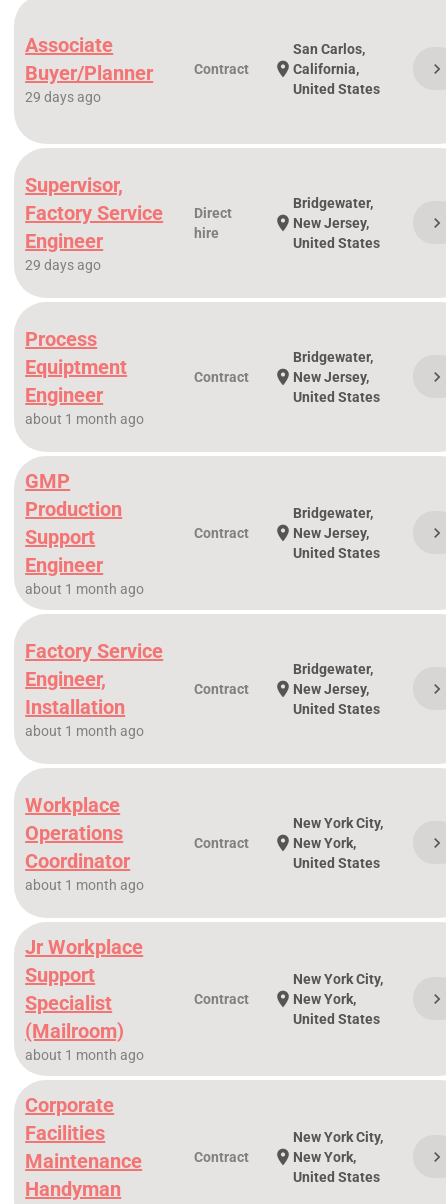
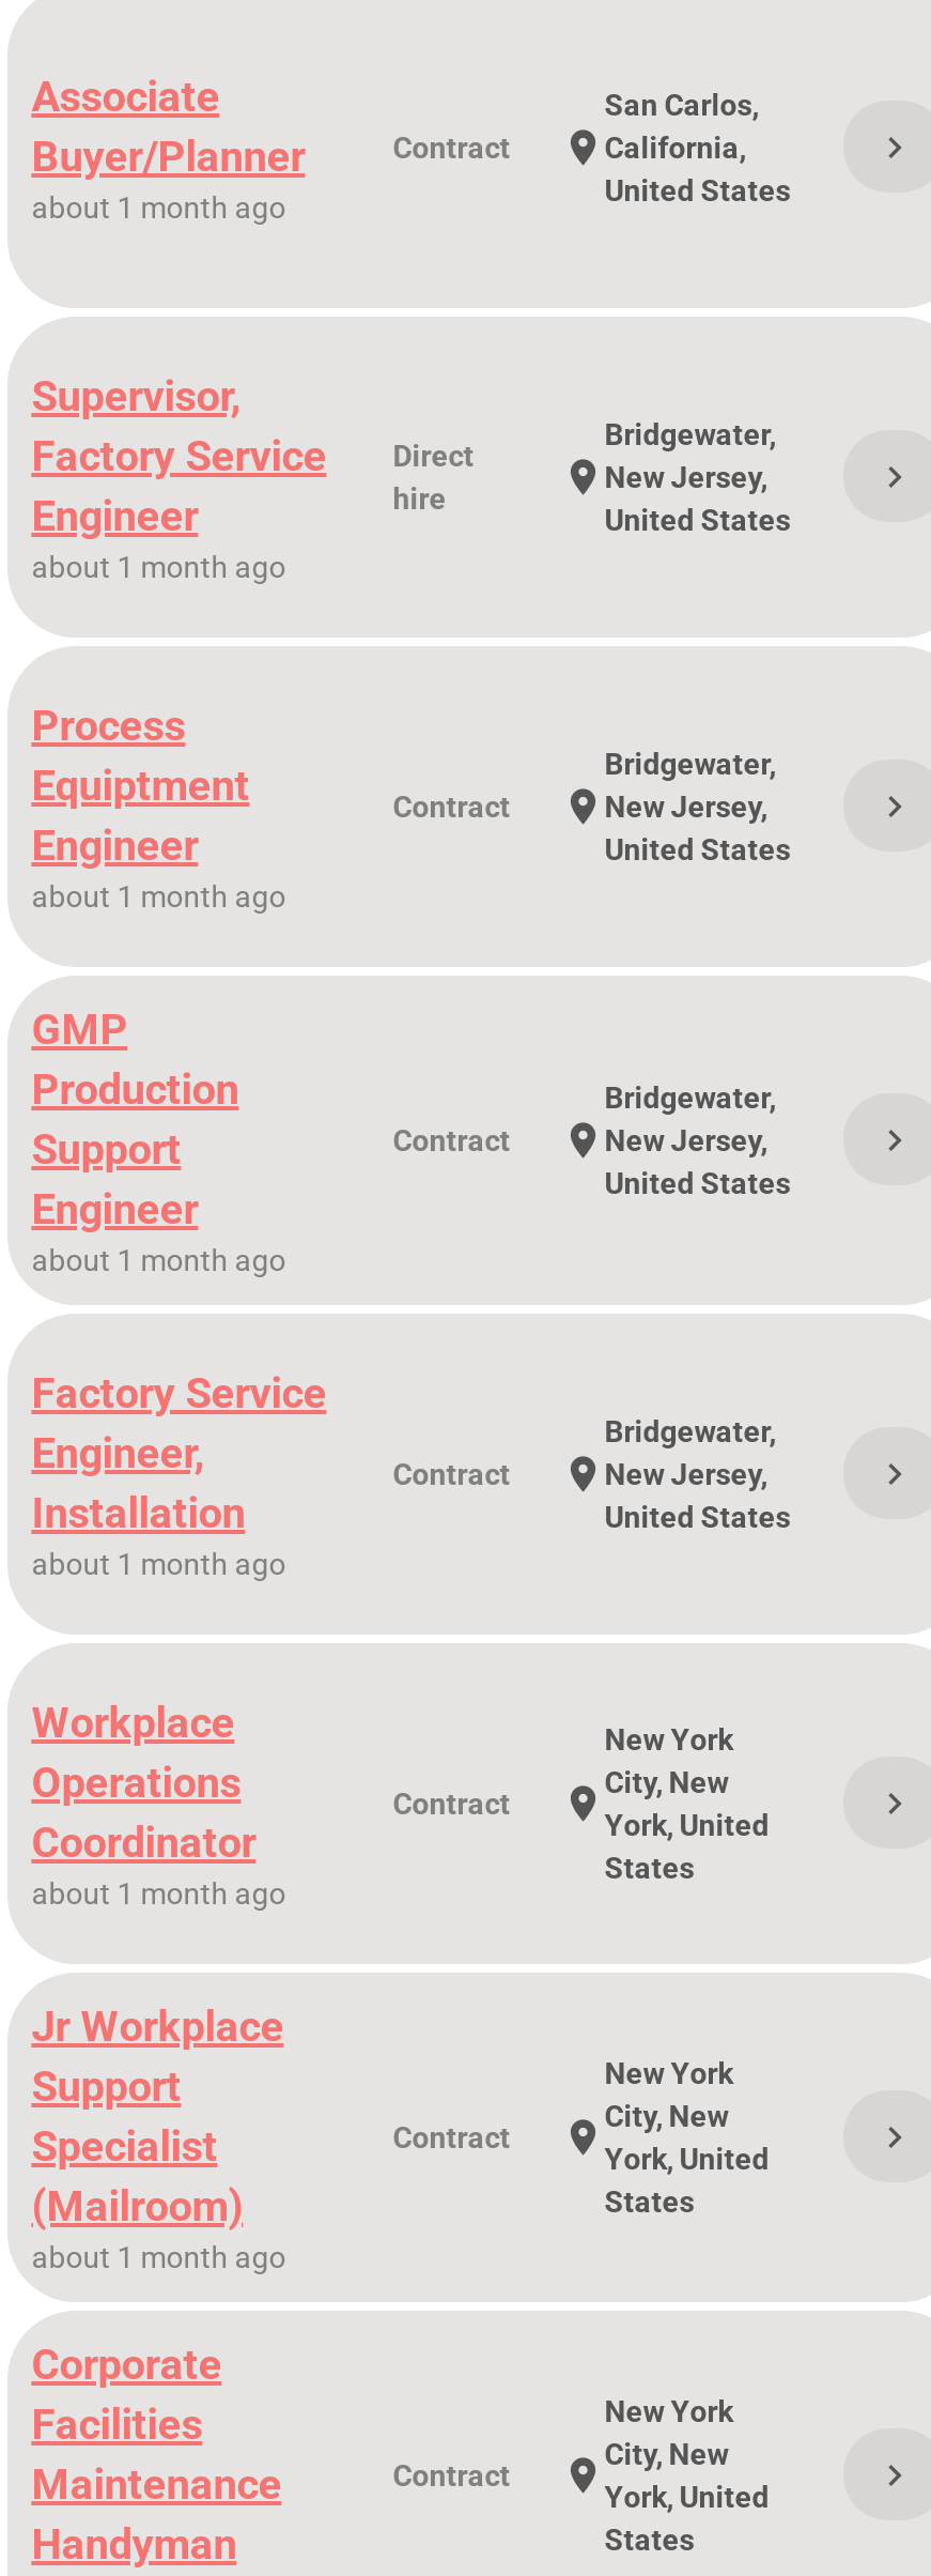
- 29 days ago
+ about 1 month ago

- 29 days ago
+ about 1 month ago
